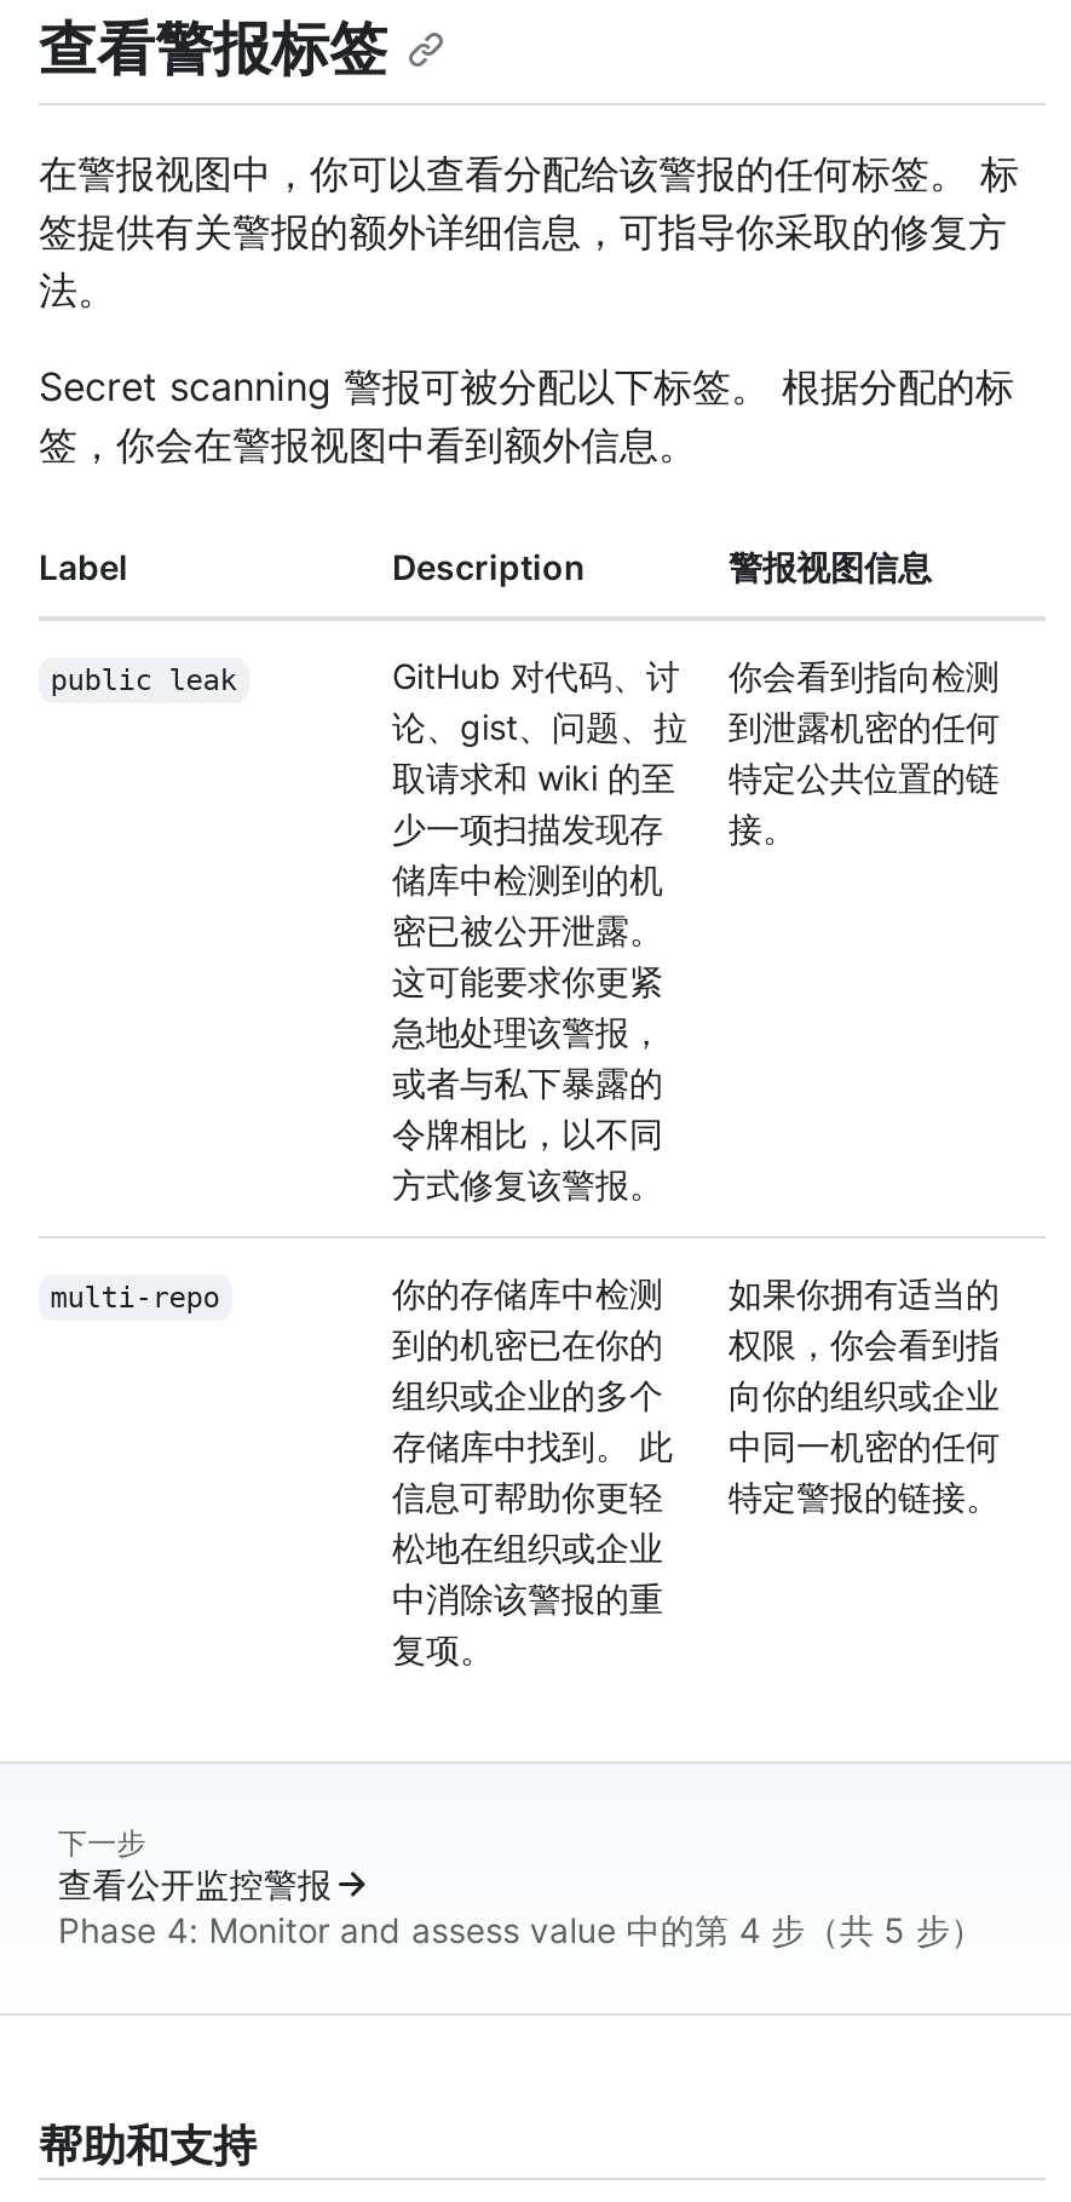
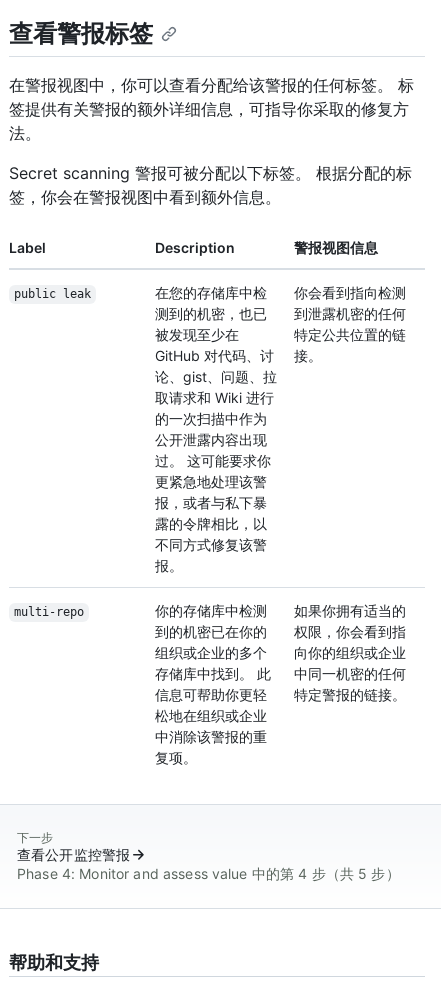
+ 在您的存储库中检
+ 测到的机密，也已
+ 被发现至少在

- 取请求和 wiki 的至
- 少一项扫描发现存
- 储库中检测到的机
- 密已被公开泄露。
- 这可能要求你更紧
- 急地处理该警报，
- 或者与私下暴露的
- 令牌相比，以不同
- 方式修复该警报。
+ 取请求和 Wiki 进行
+ 的一次扫描中作为
+ 公开泄露内容出现
+ 过。 这可能要求你
+ 更紧急地处理该警
+ 报，或者与私下暴
+ 露的令牌相比，以
+ 不同方式修复该警
+ 报。
